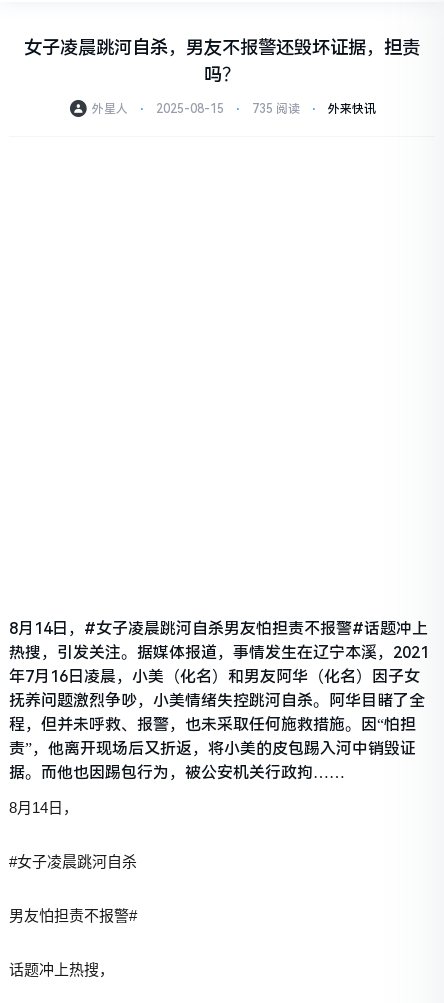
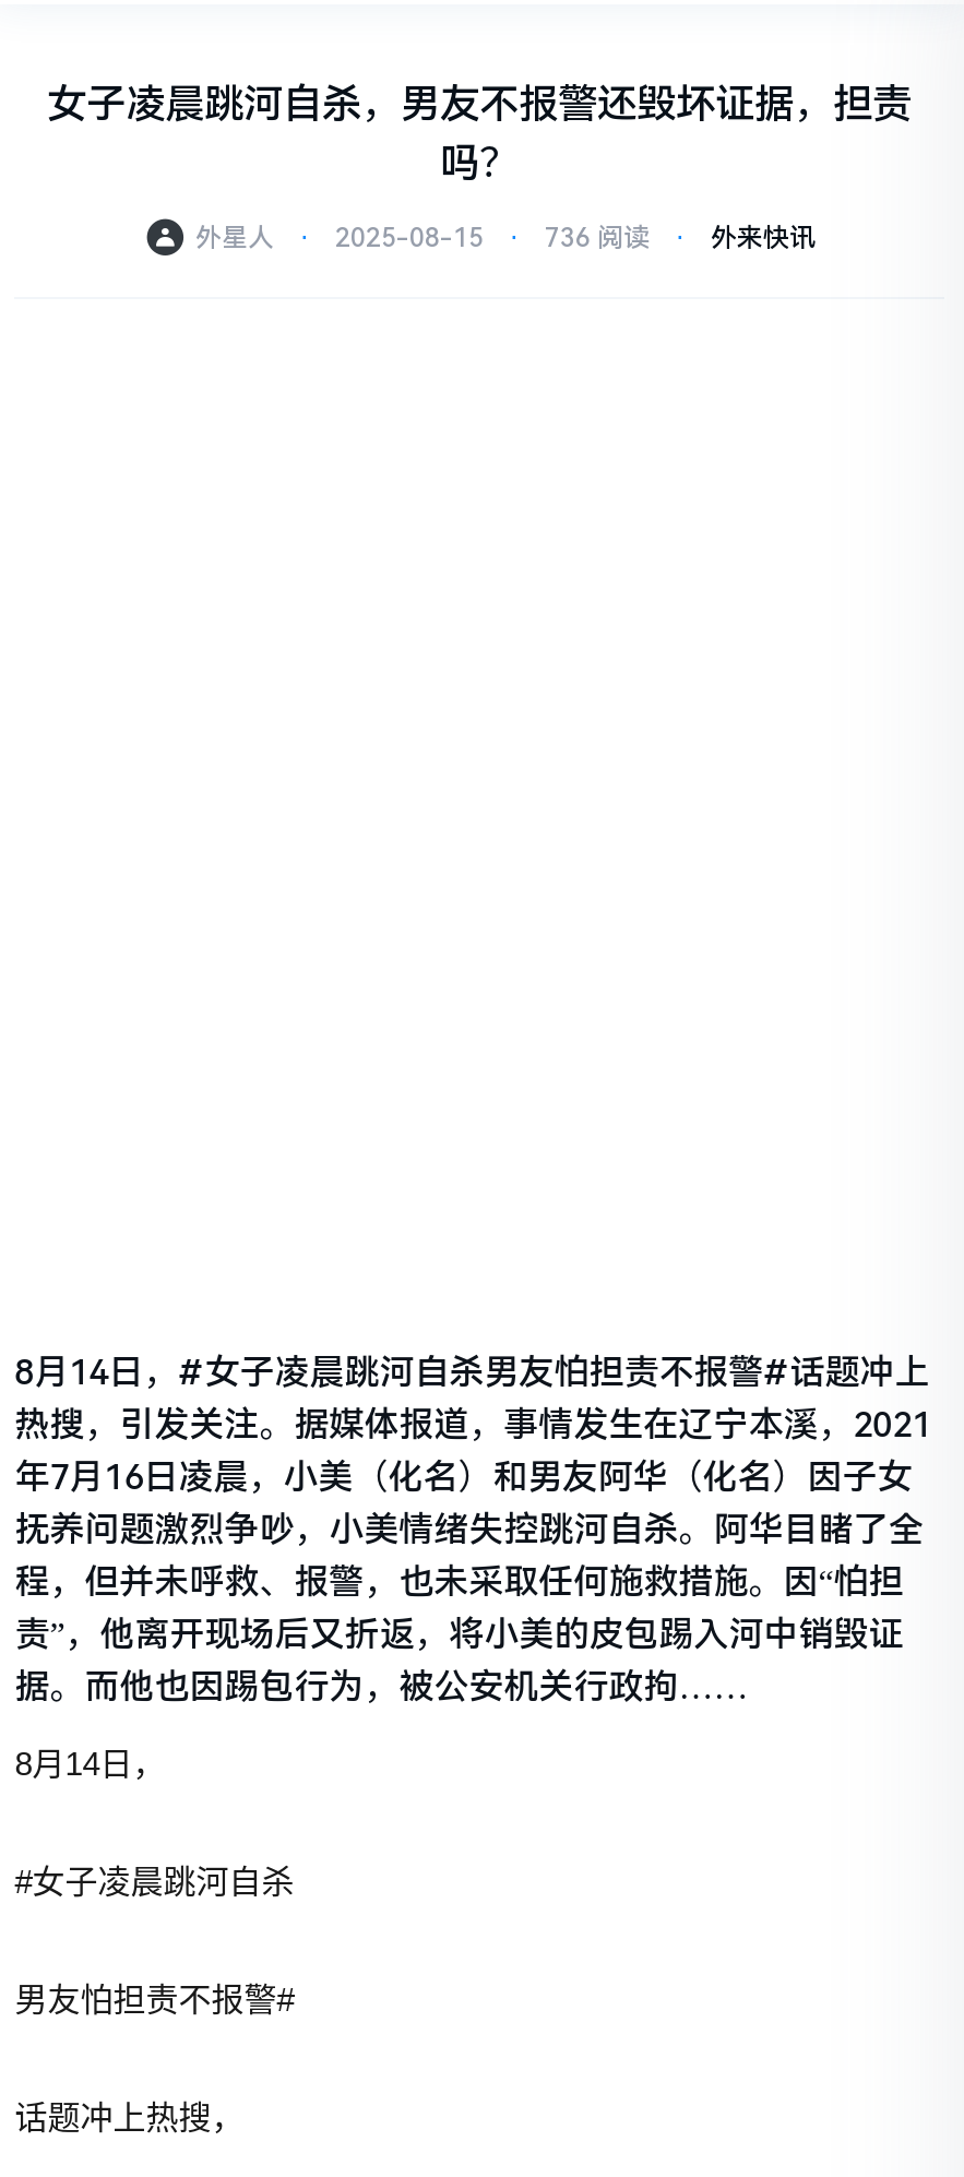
- 735 阅读
+ 736 阅读
